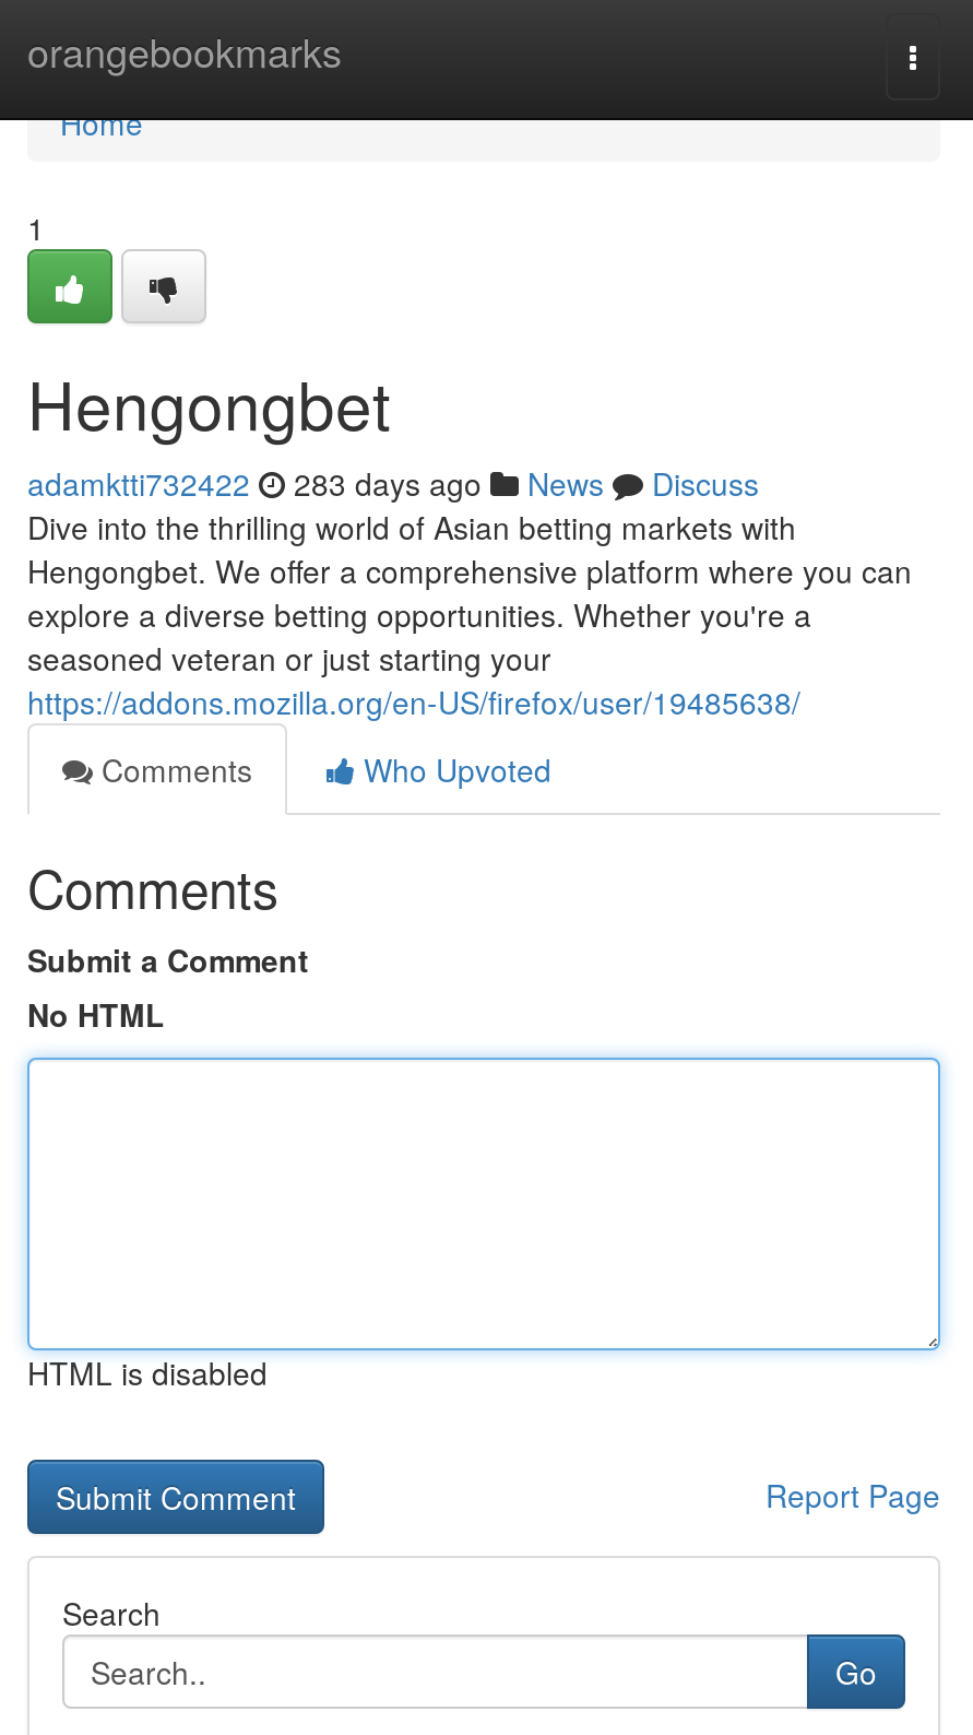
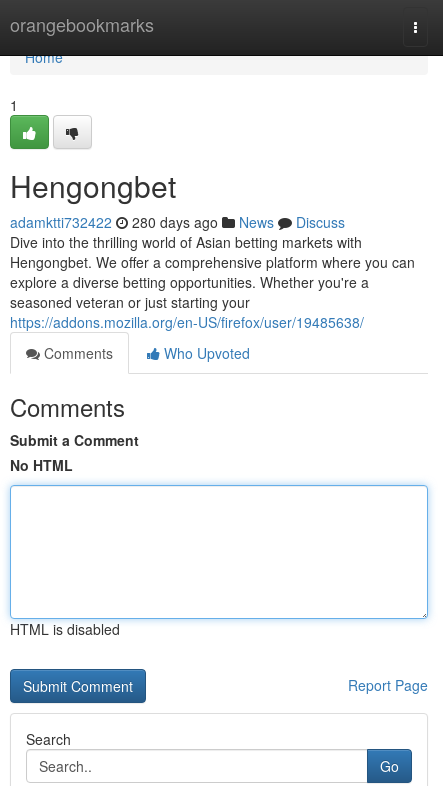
- adamktti732422 283 days ago News Discuss
+ adamktti732422 280 days ago News Discuss
